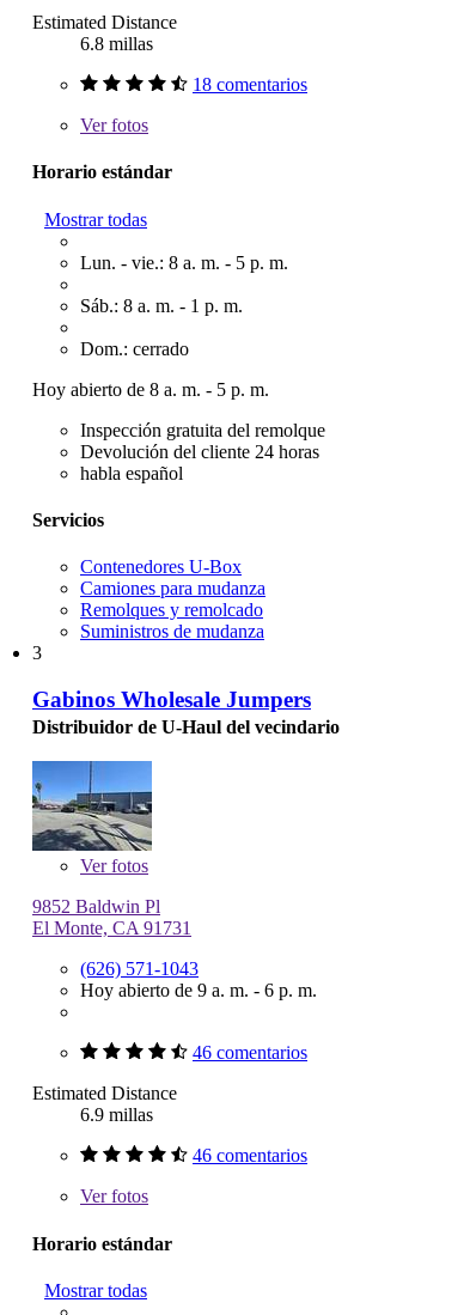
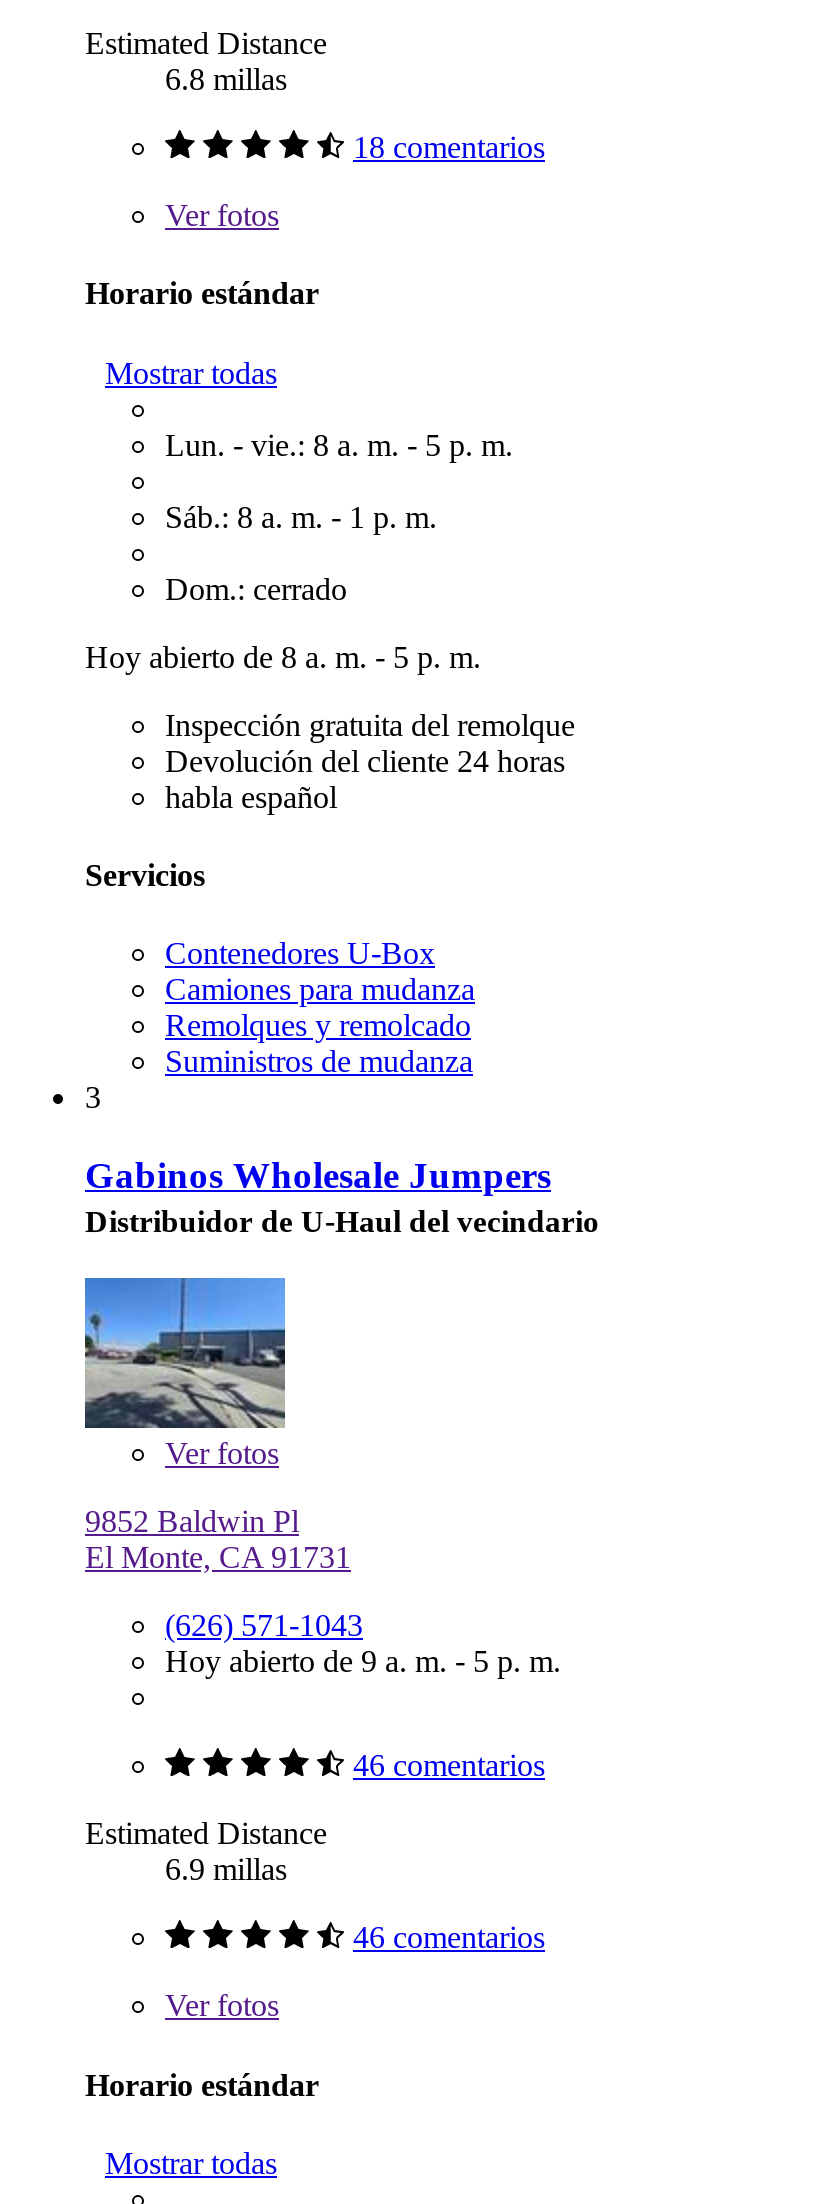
- Hoy abierto de 9 a. m. - 6 p. m.
+ Hoy abierto de 9 a. m. - 5 p. m.
